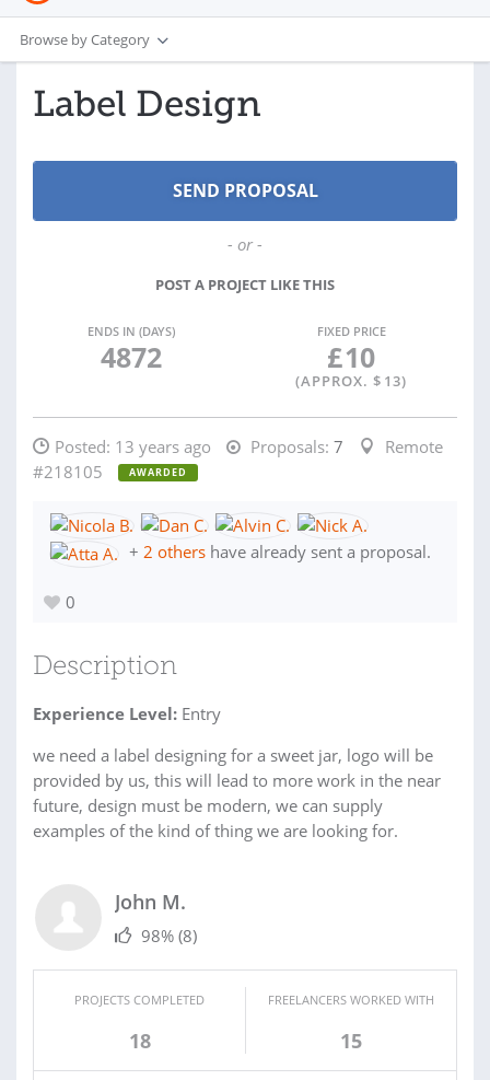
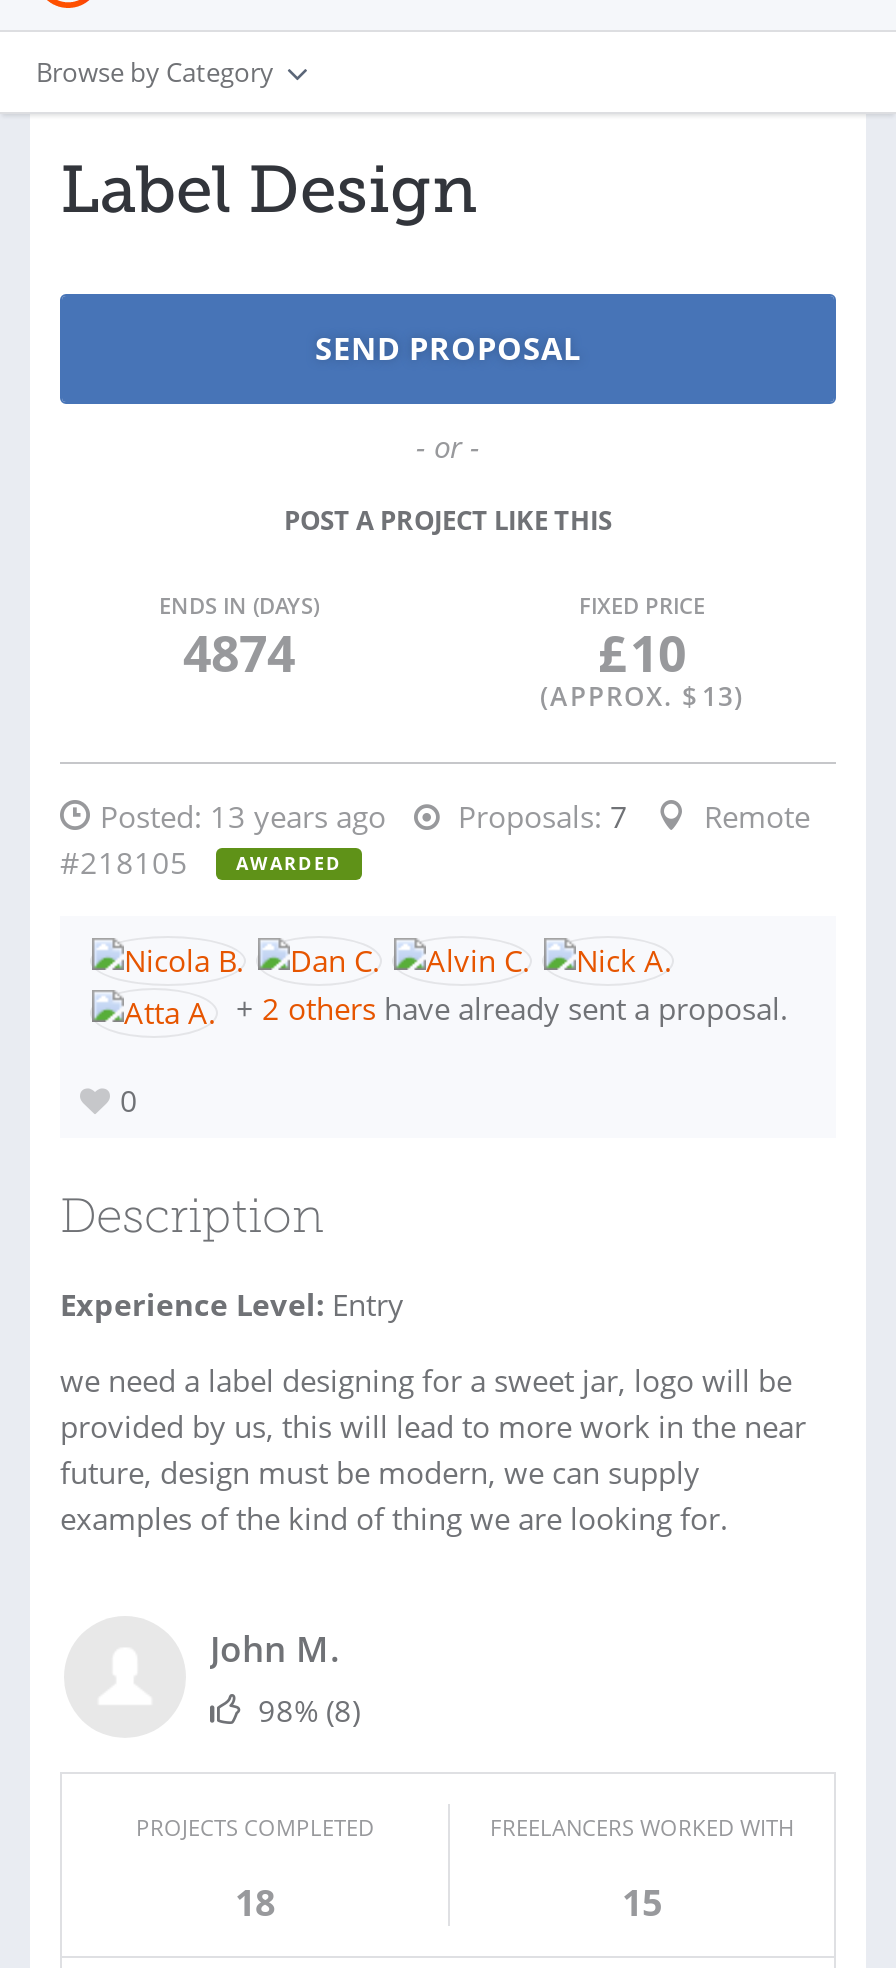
- 4872
+ 4874
